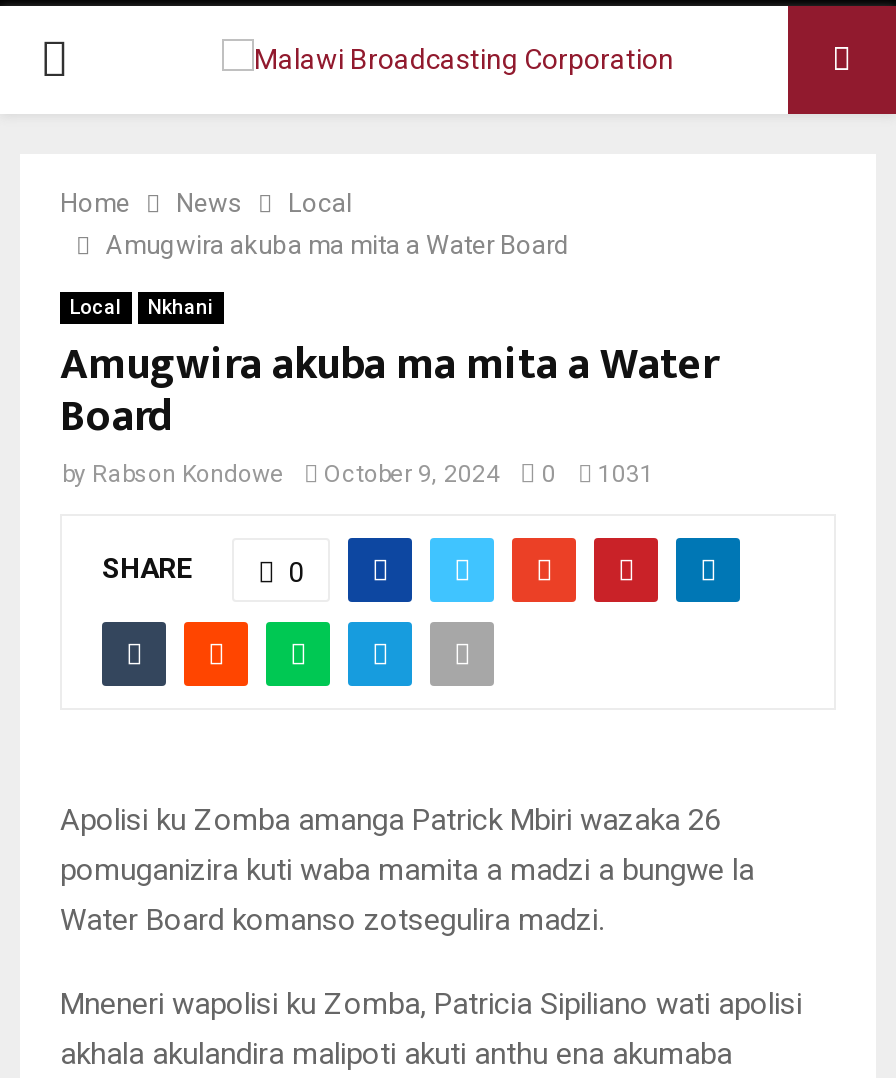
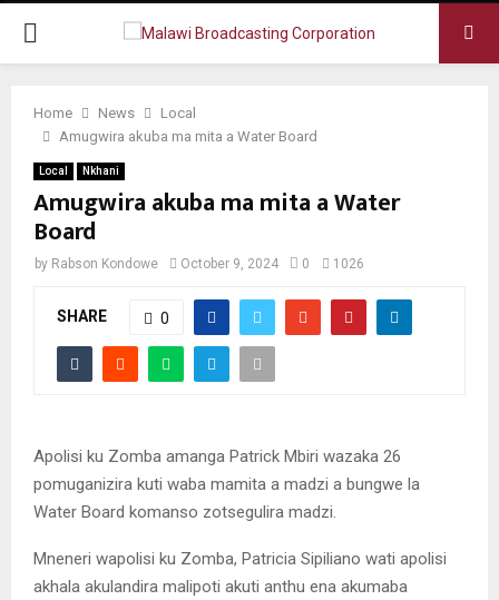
- by Rabson Kondowe October 9, 2024 0 1031
+ by Rabson Kondowe October 9, 2024 0 1026
